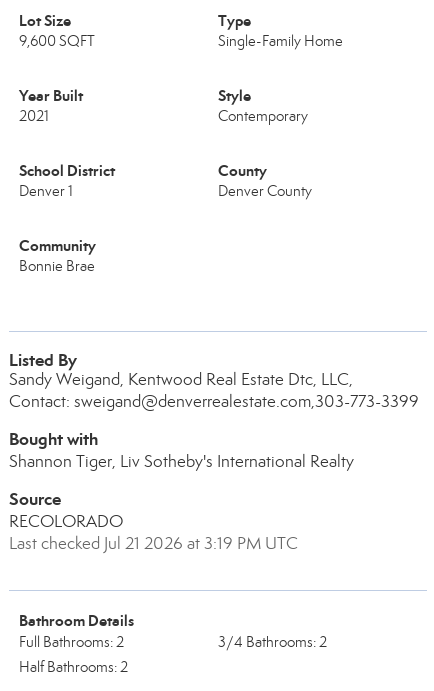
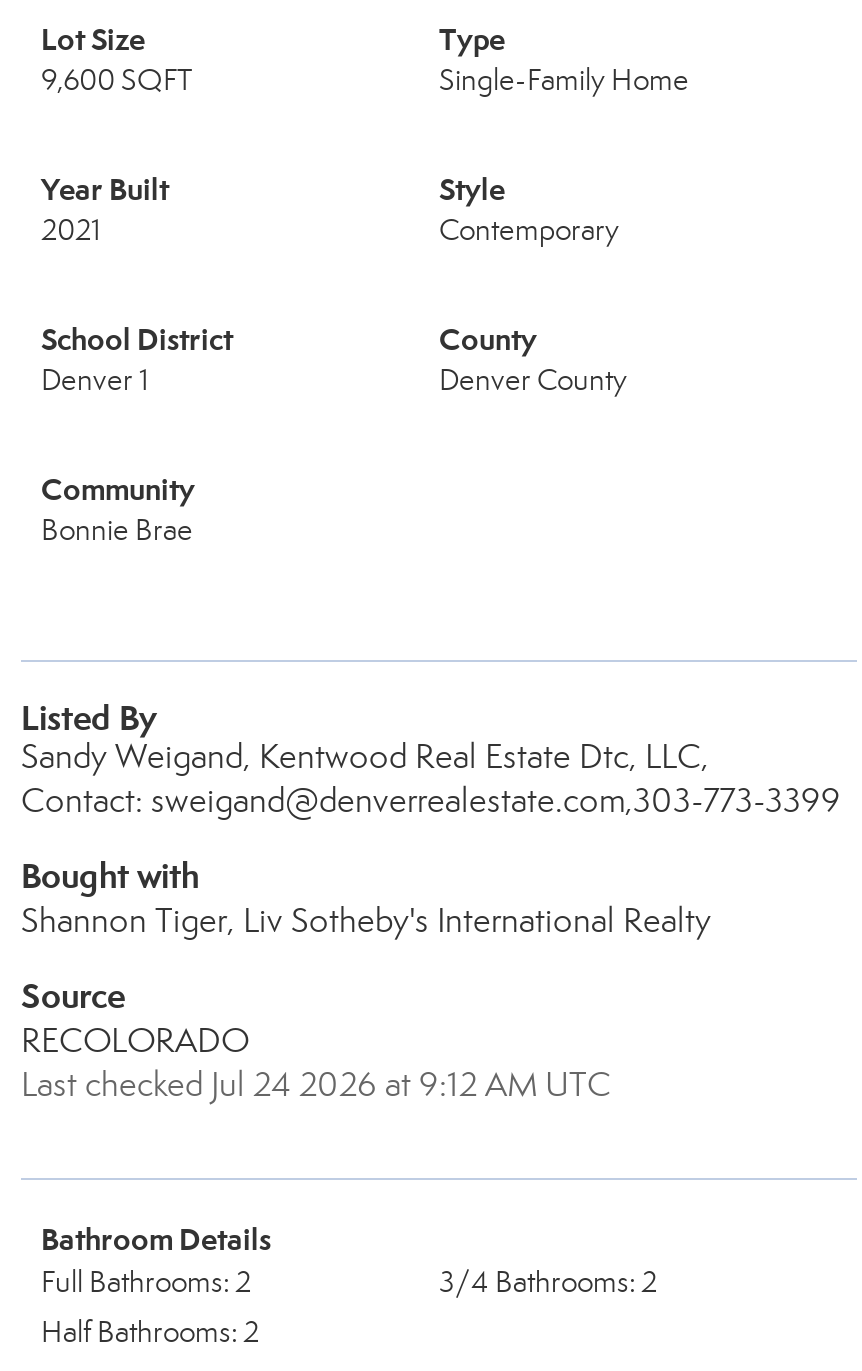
- Last checked Jul 21 2026 at 3:19 PM UTC
+ Last checked Jul 24 2026 at 9:12 AM UTC
